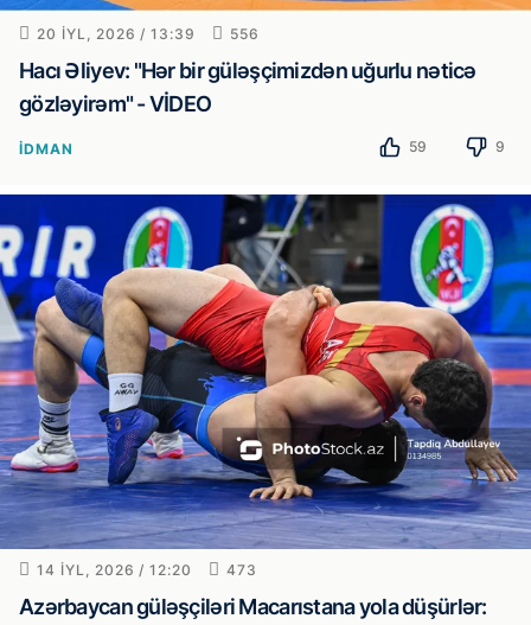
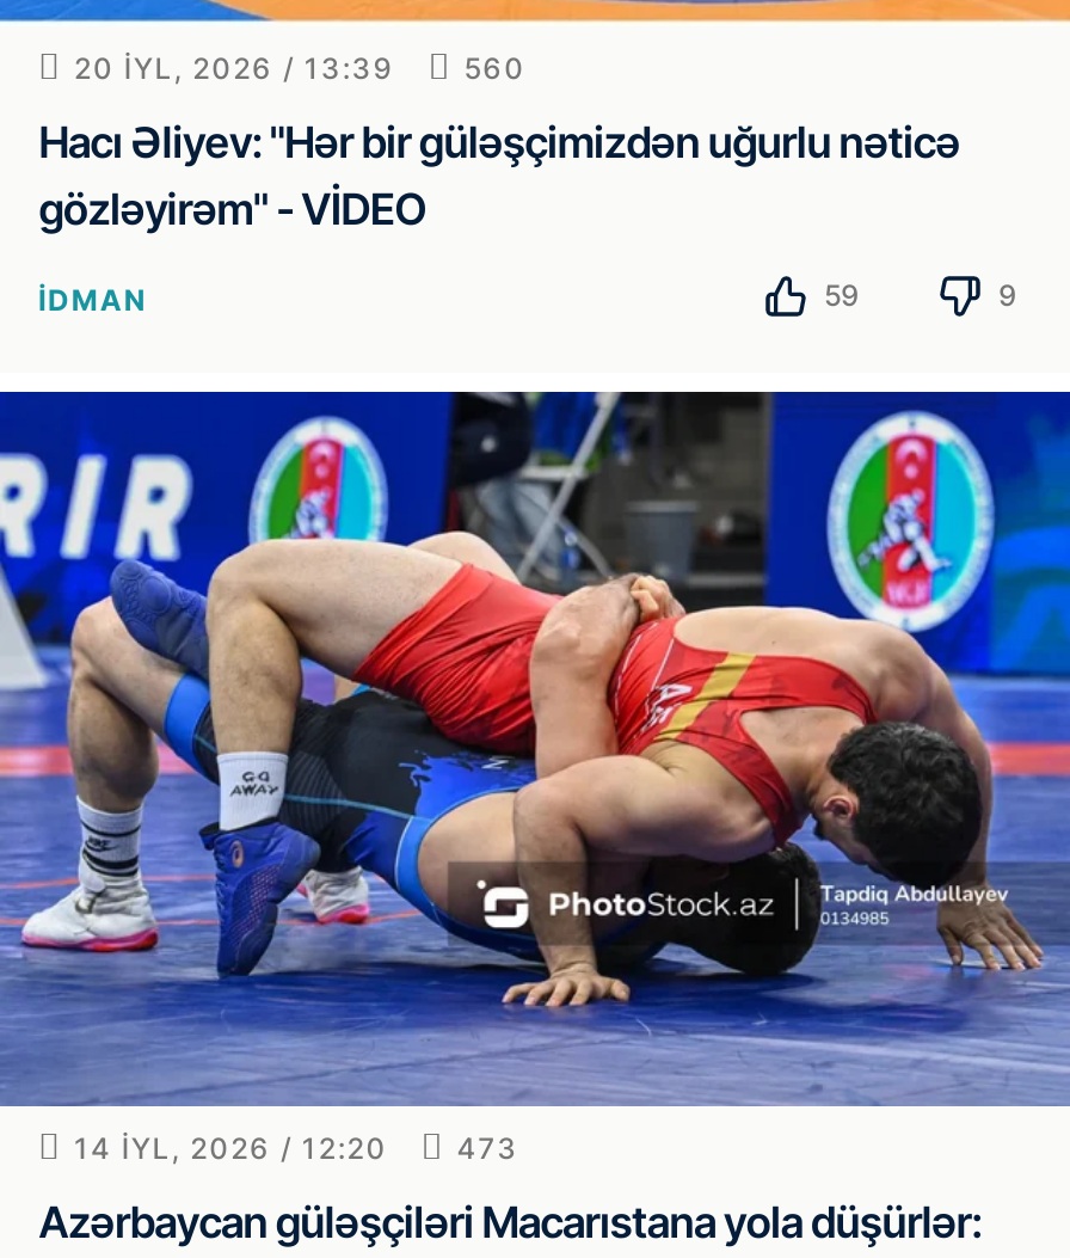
- 20 IYL, 2026 / 13:39 556
+ 20 IYL, 2026 / 13:39 560
